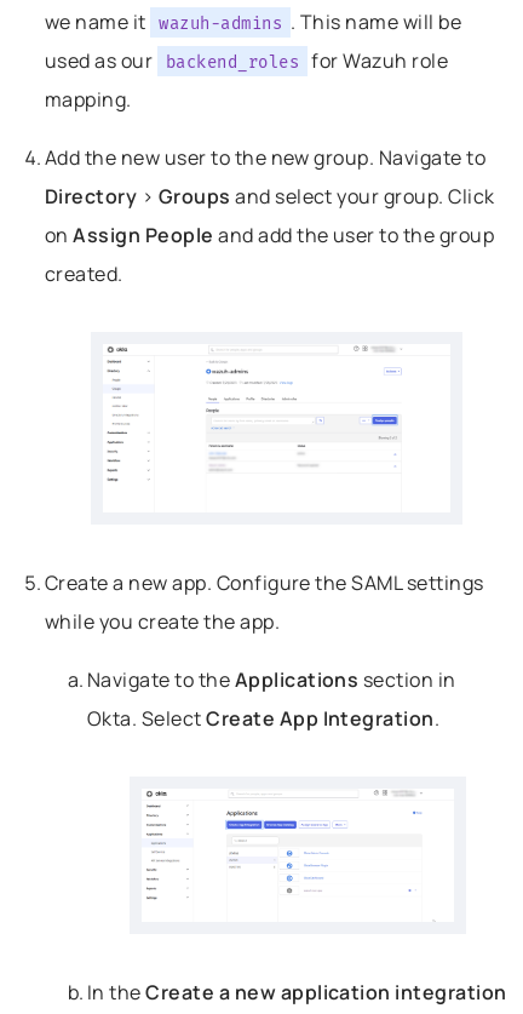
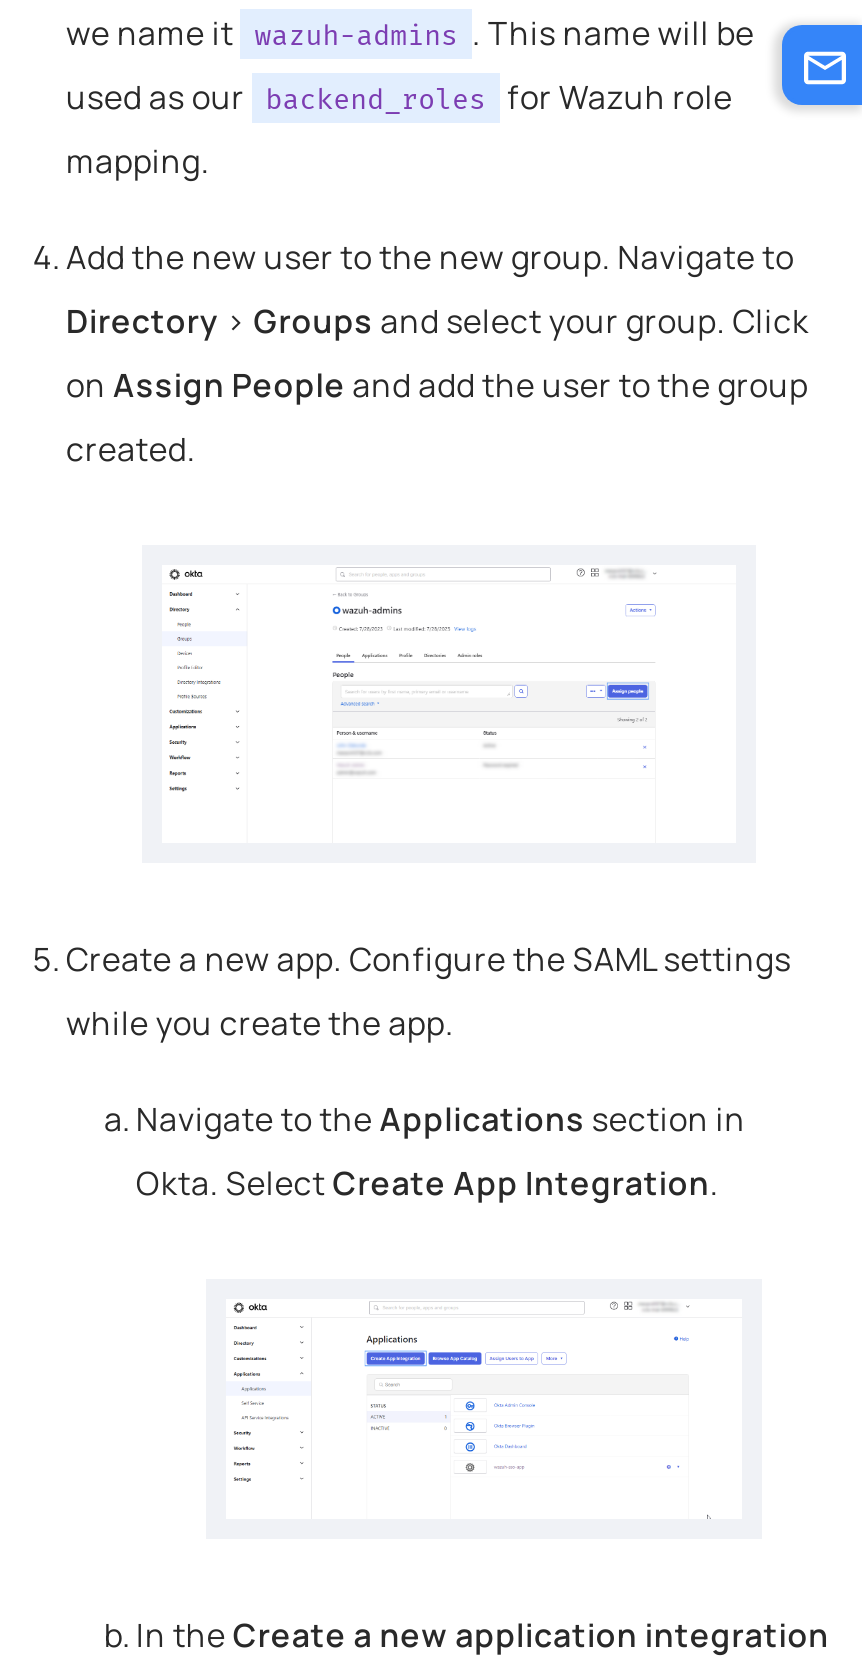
+ [image]
